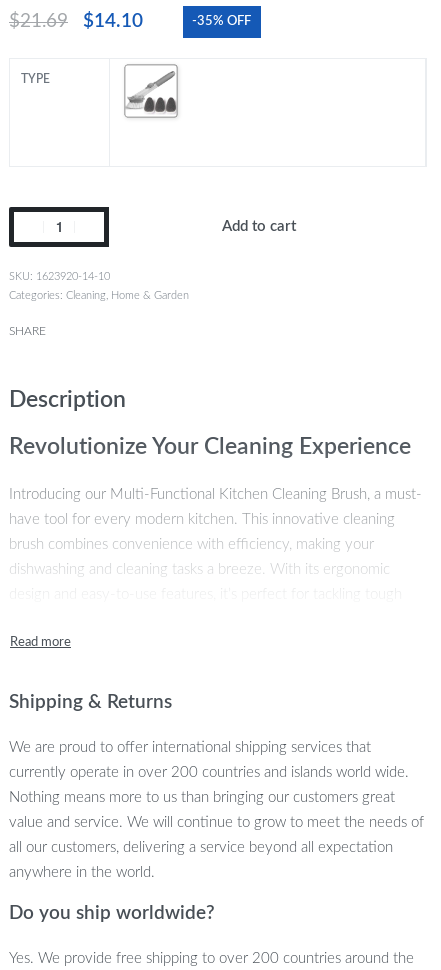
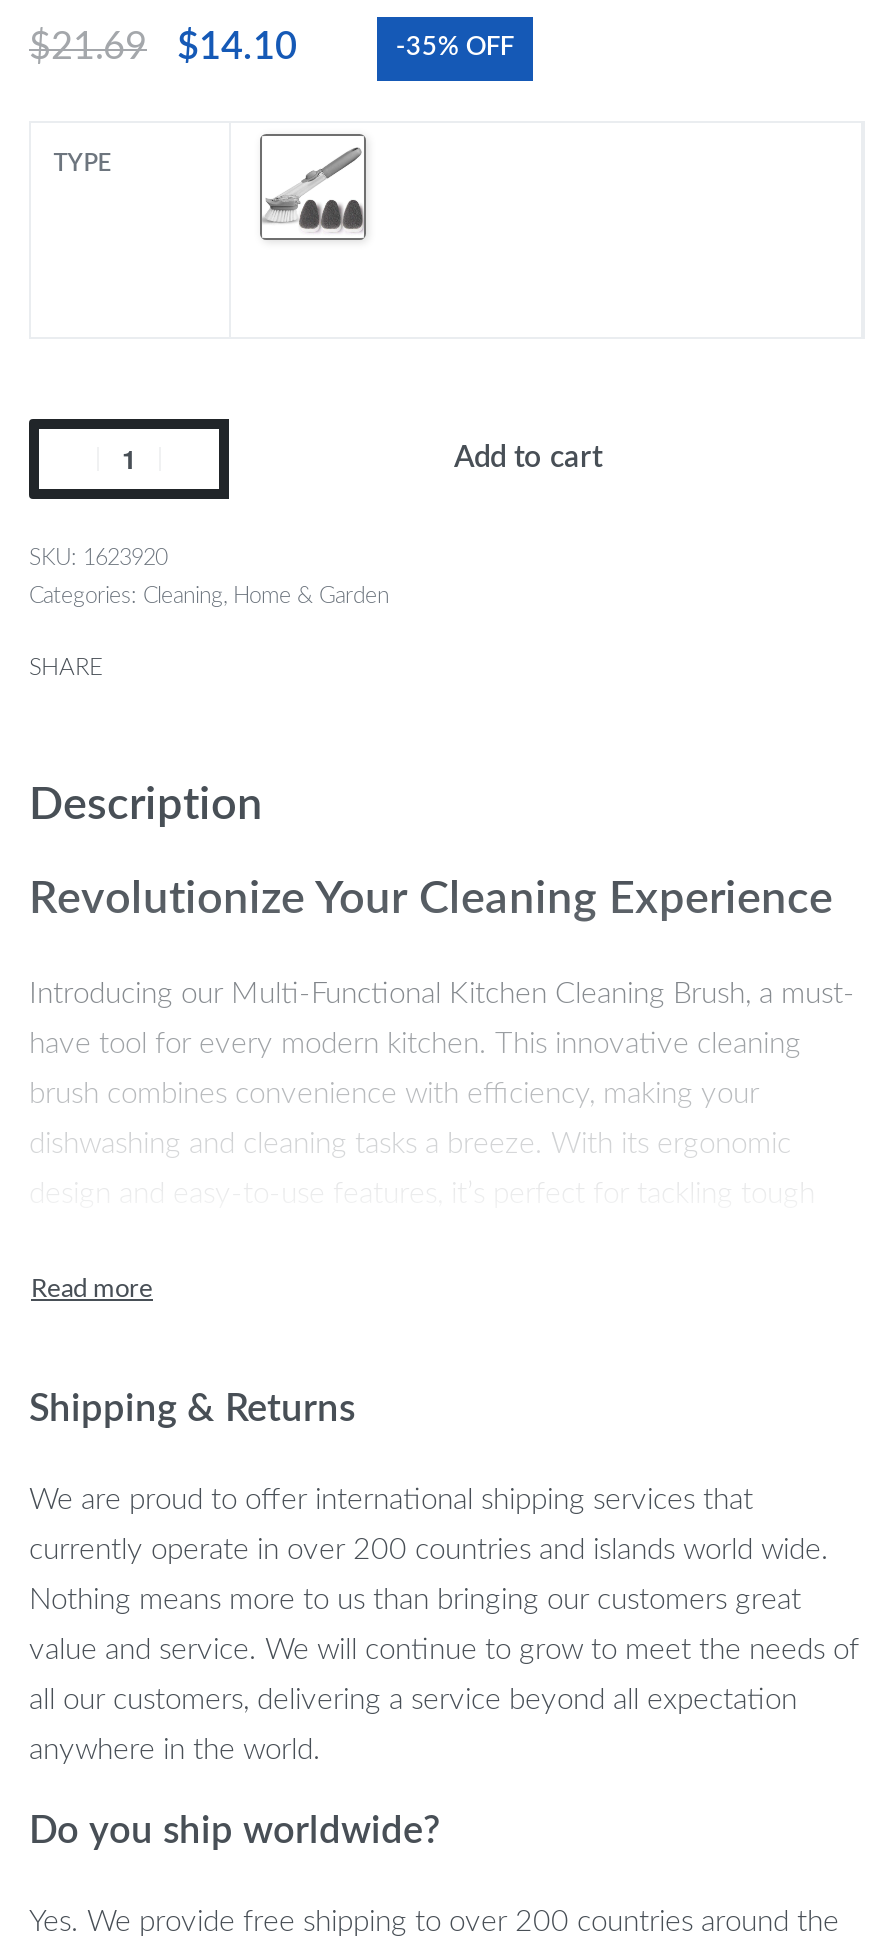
- 1623920-14-10
+ 1623920
